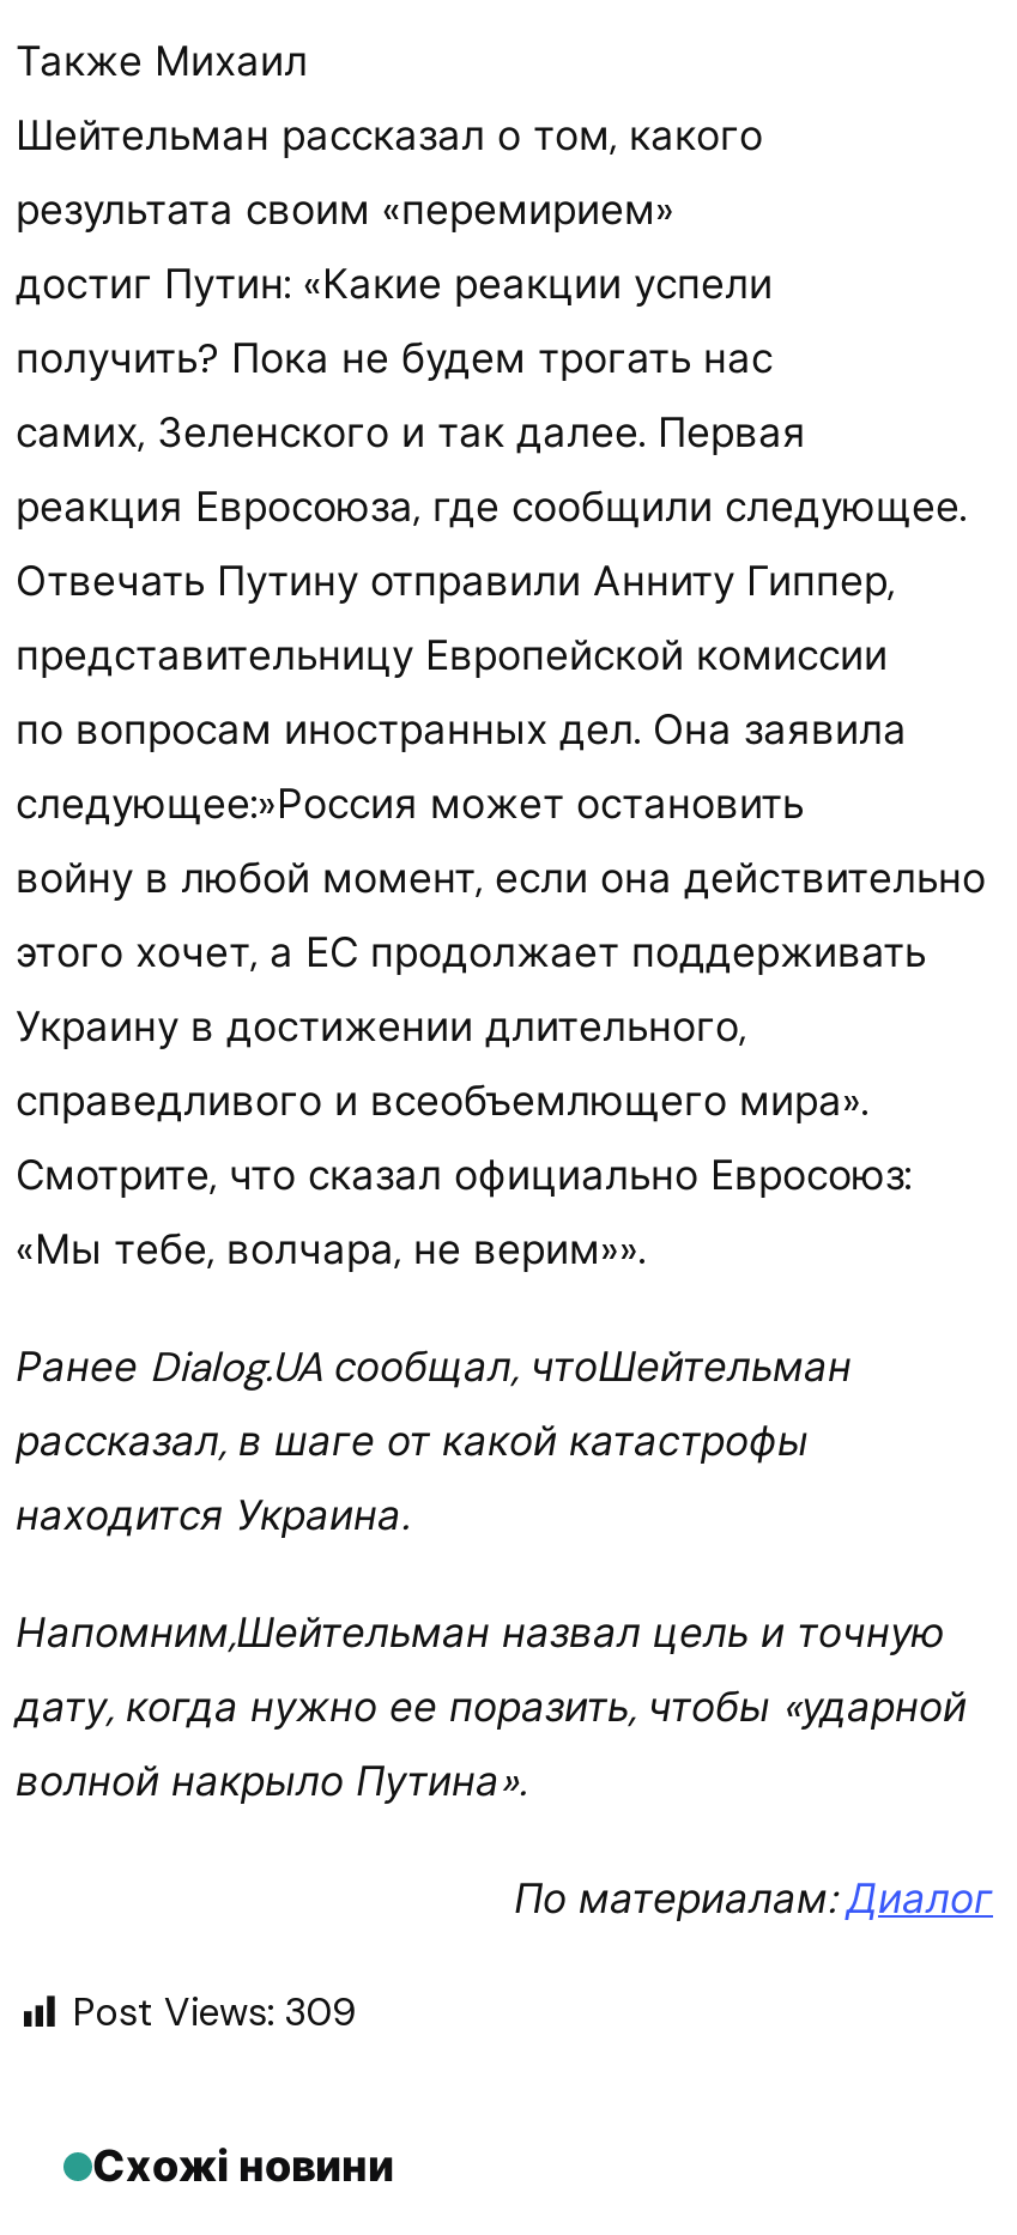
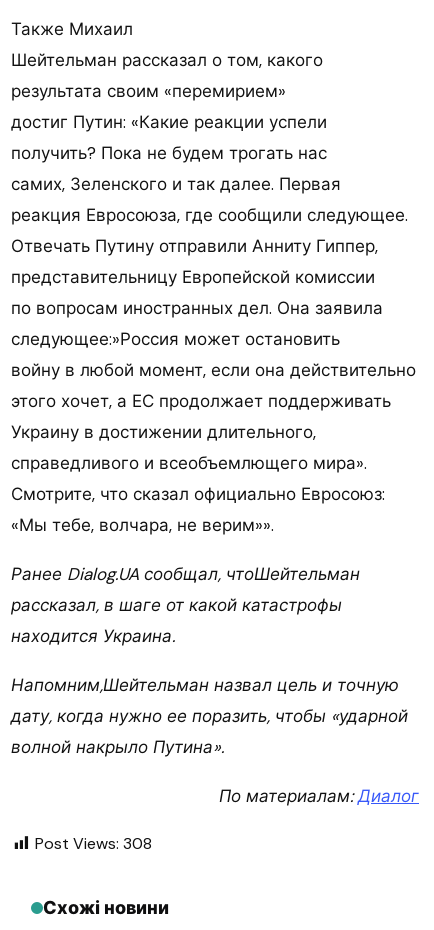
- Post Views: 309
+ Post Views: 308
